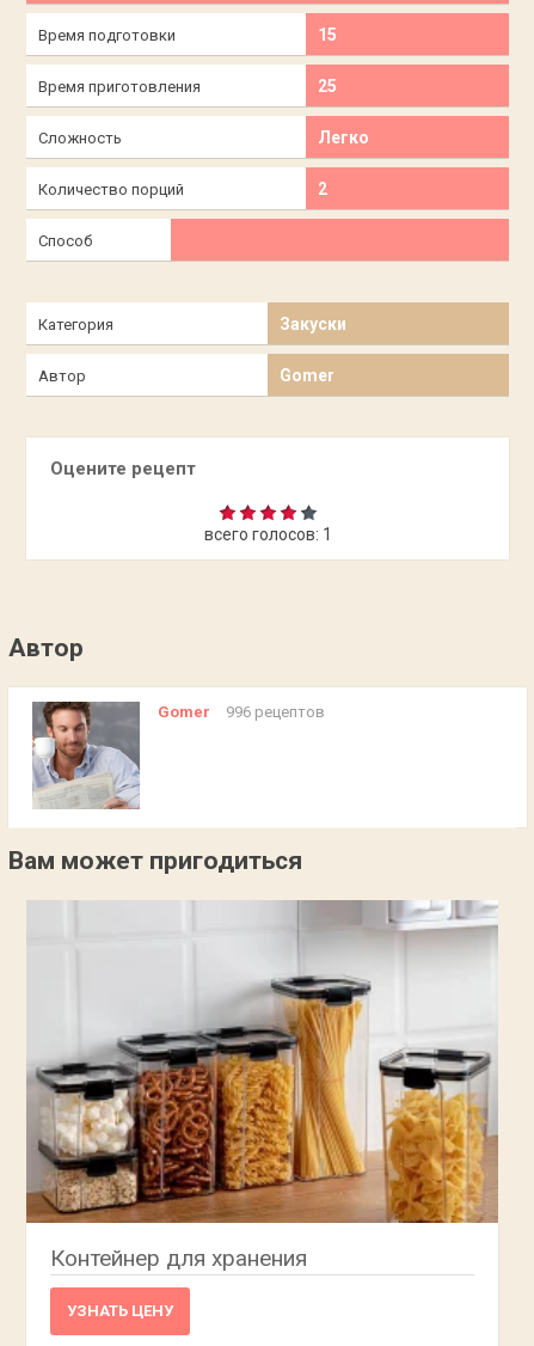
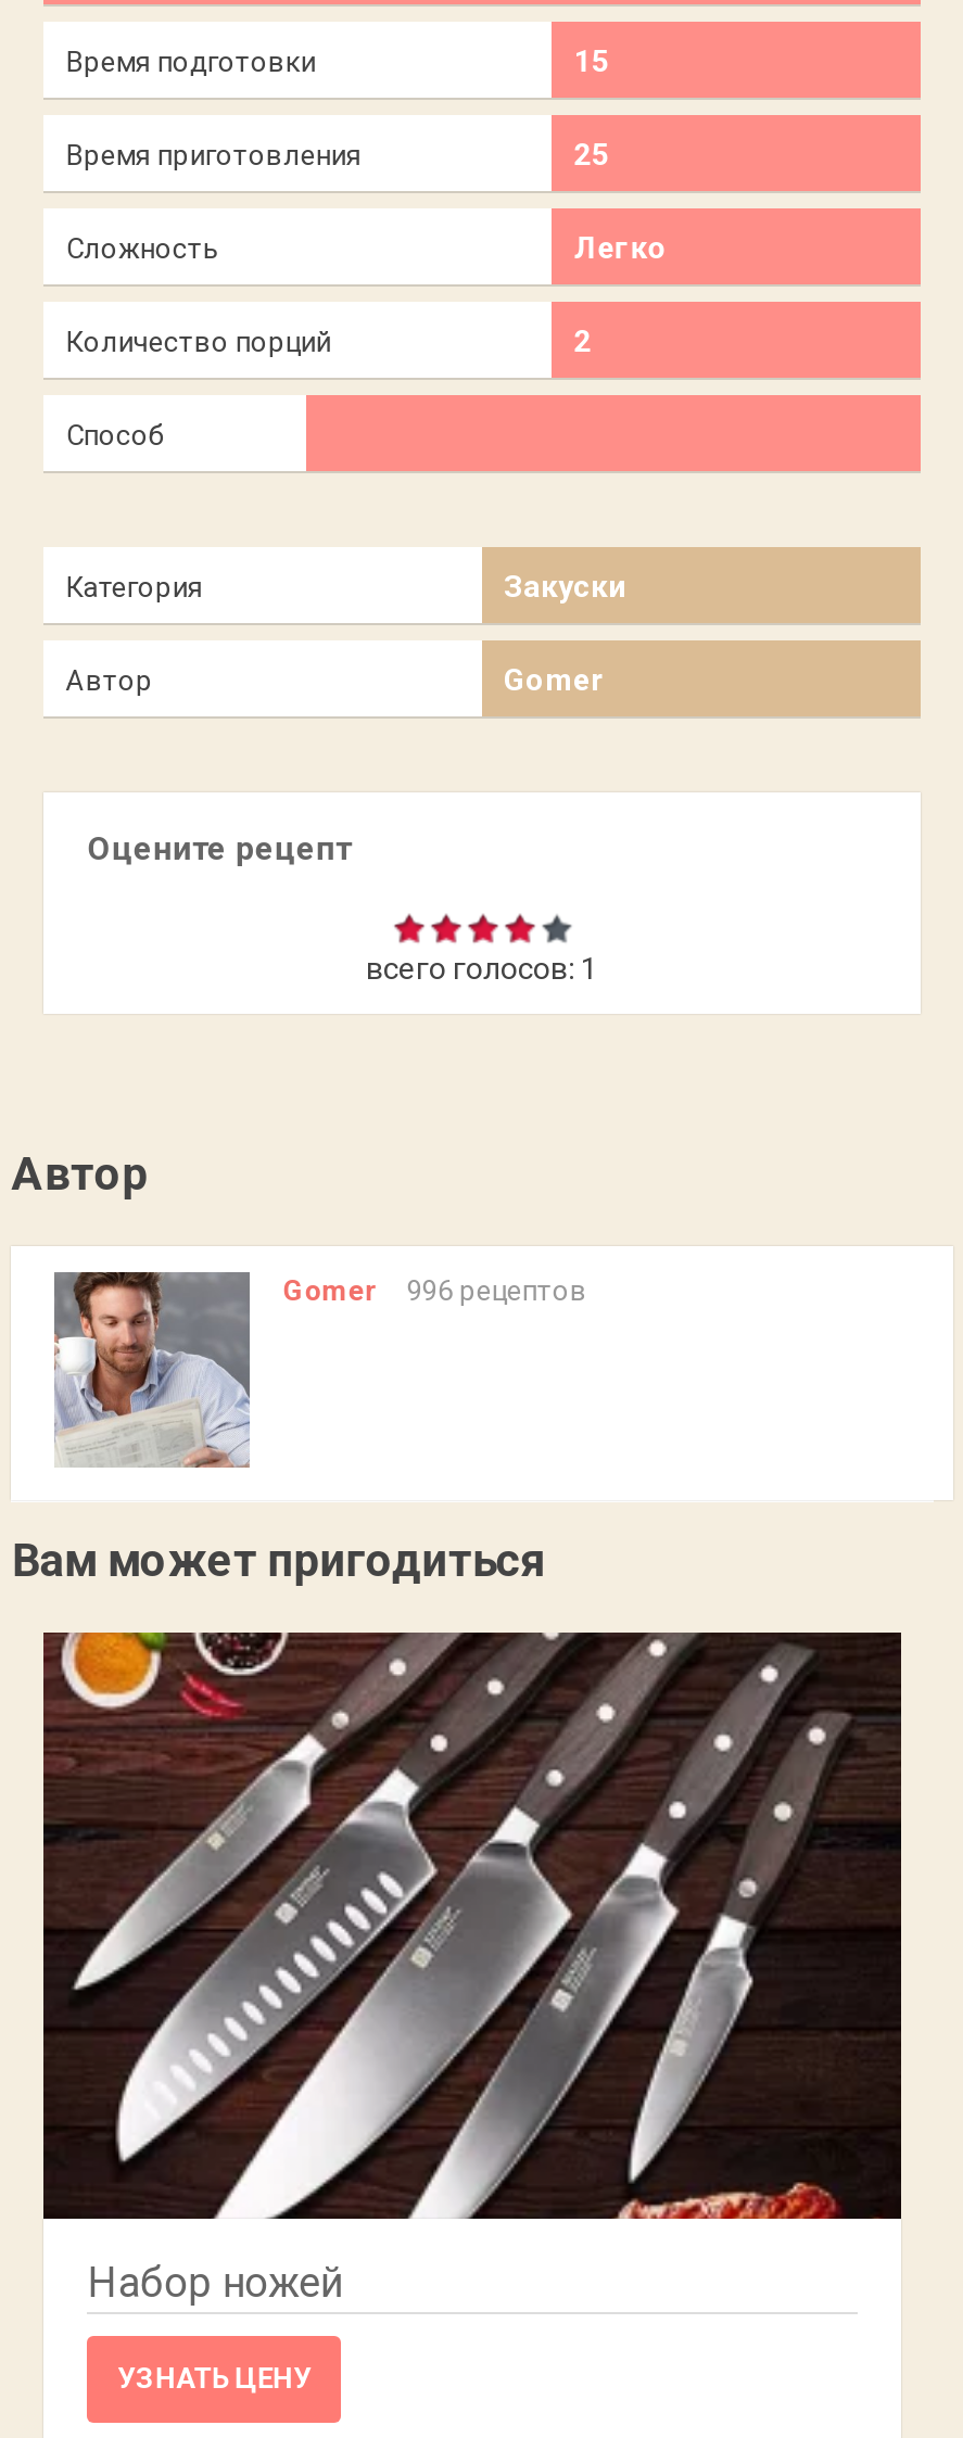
- [image]
- Контейнер для хранения
+ [image]
+ Набор ножей
